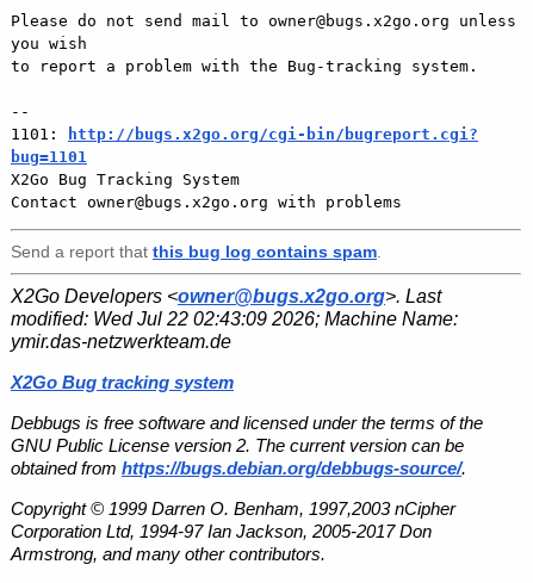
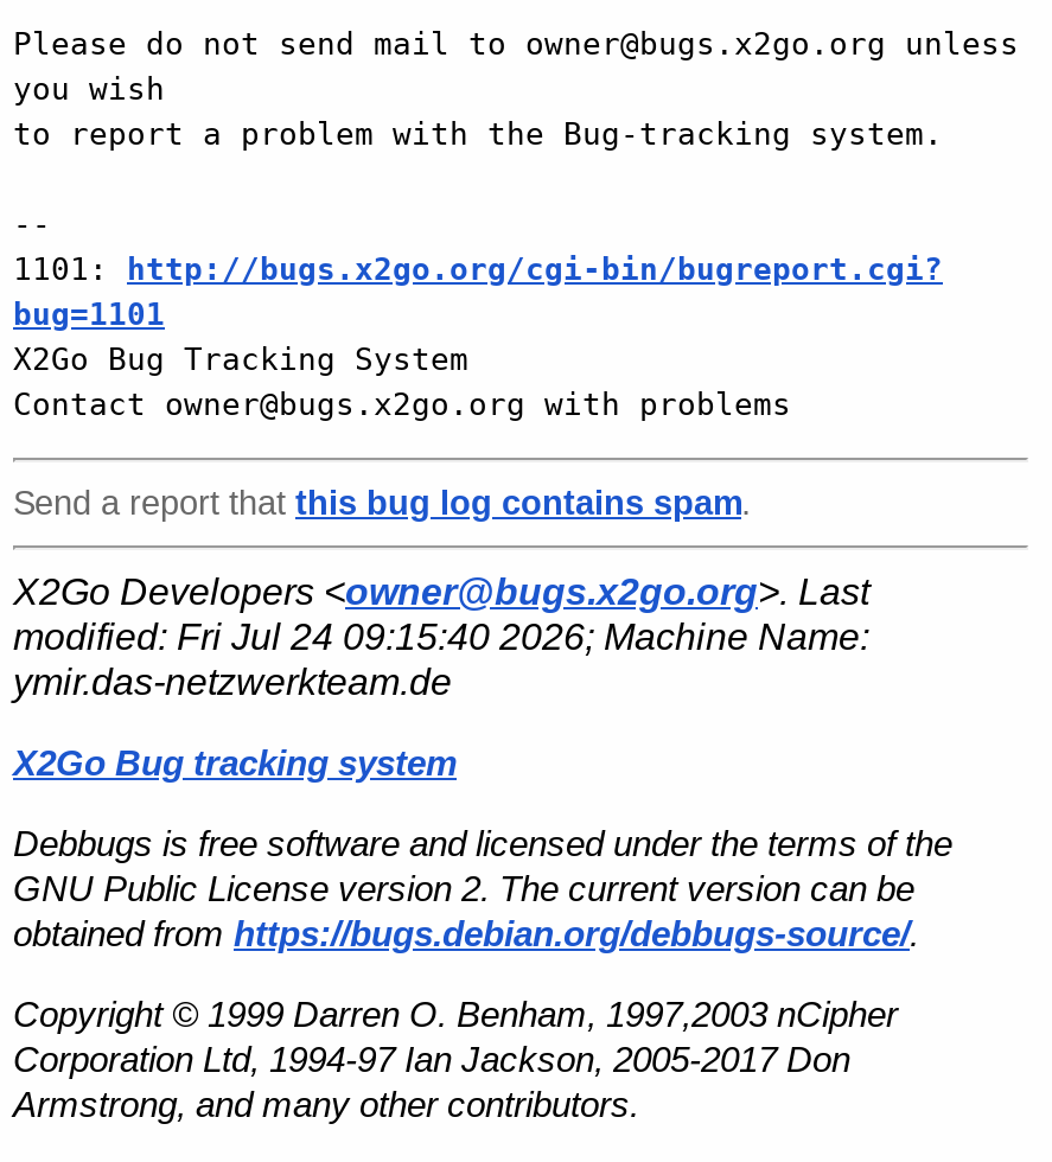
- modified: Wed Jul 22 02:43:09 2026; Machine Name:
+ modified: Fri Jul 24 09:15:40 2026; Machine Name:
